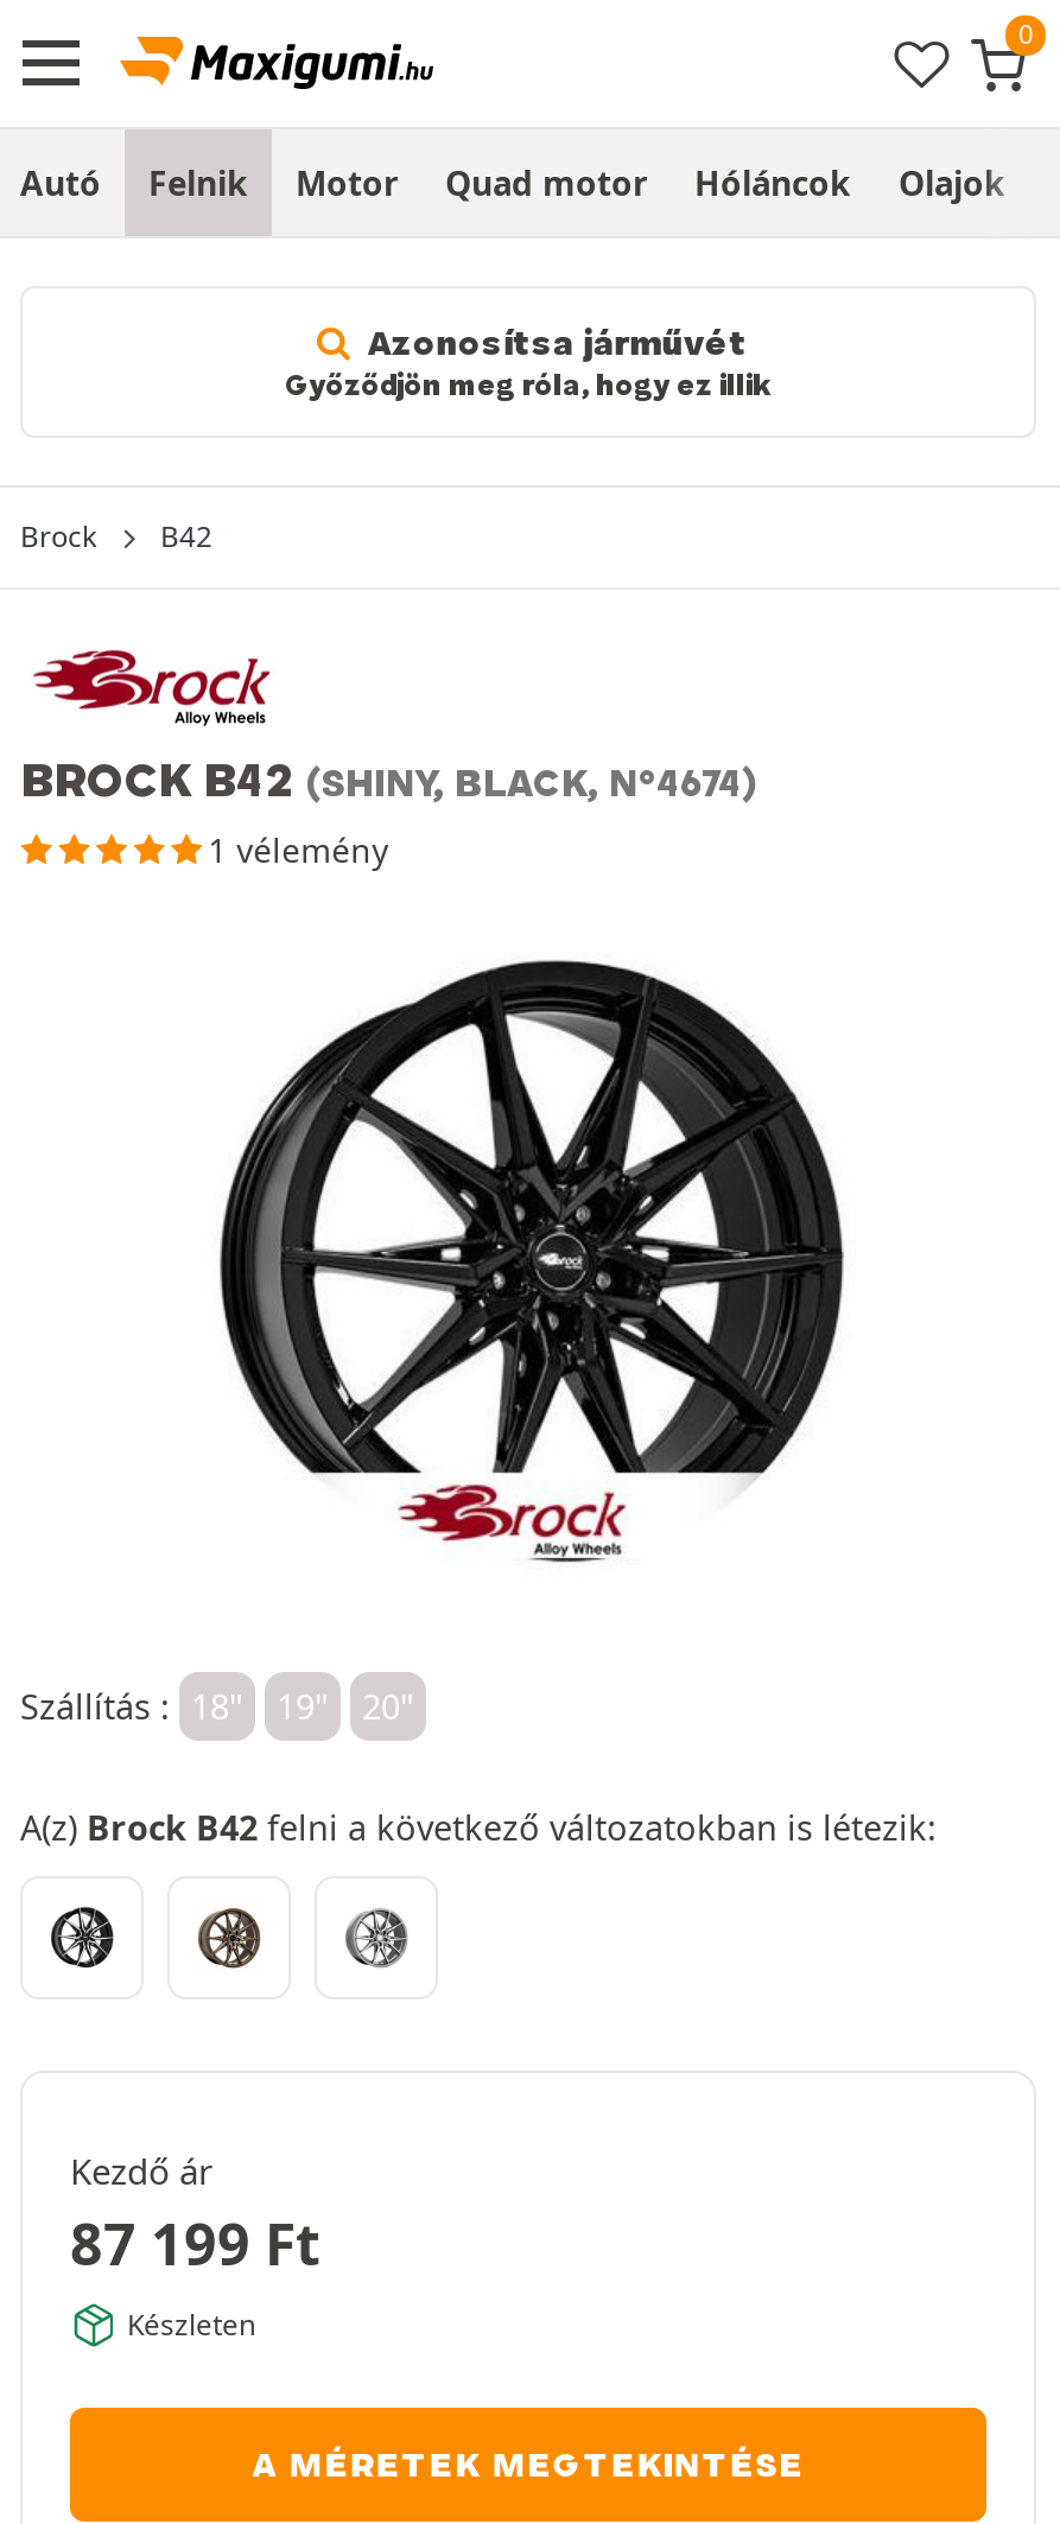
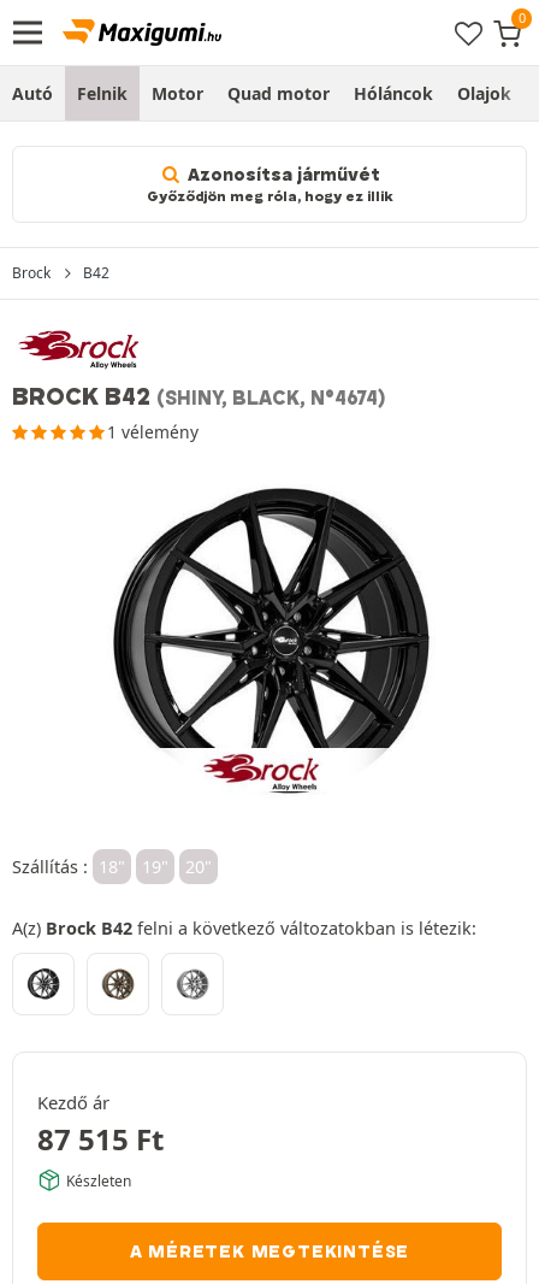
- 87 199 Ft
+ 87 515 Ft
